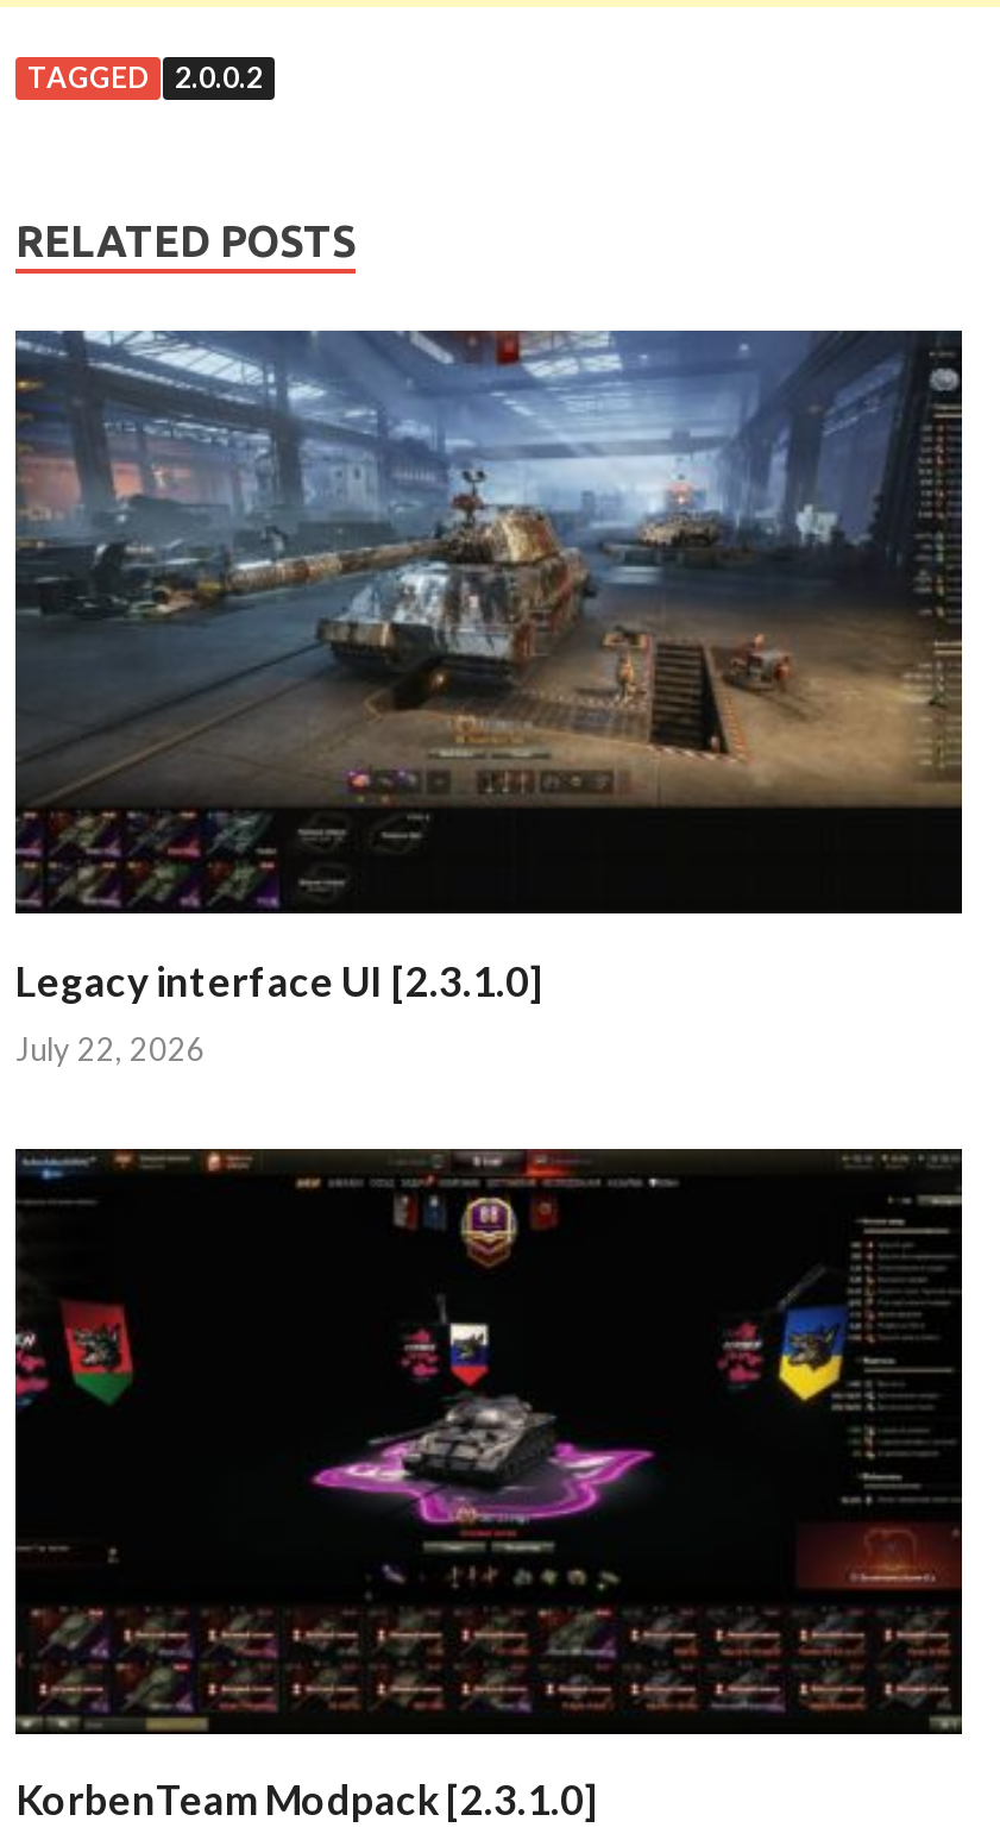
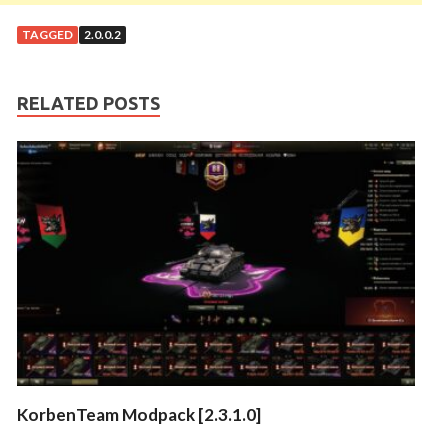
- [image]
- Legacy interface UI [2.3.1.0]
- July 22, 2026
